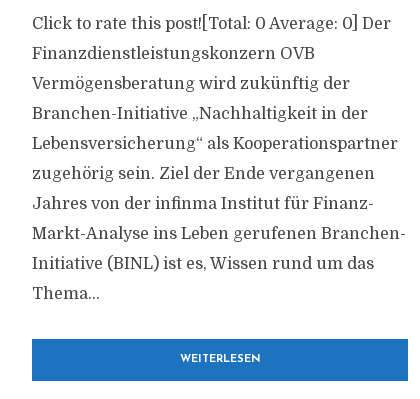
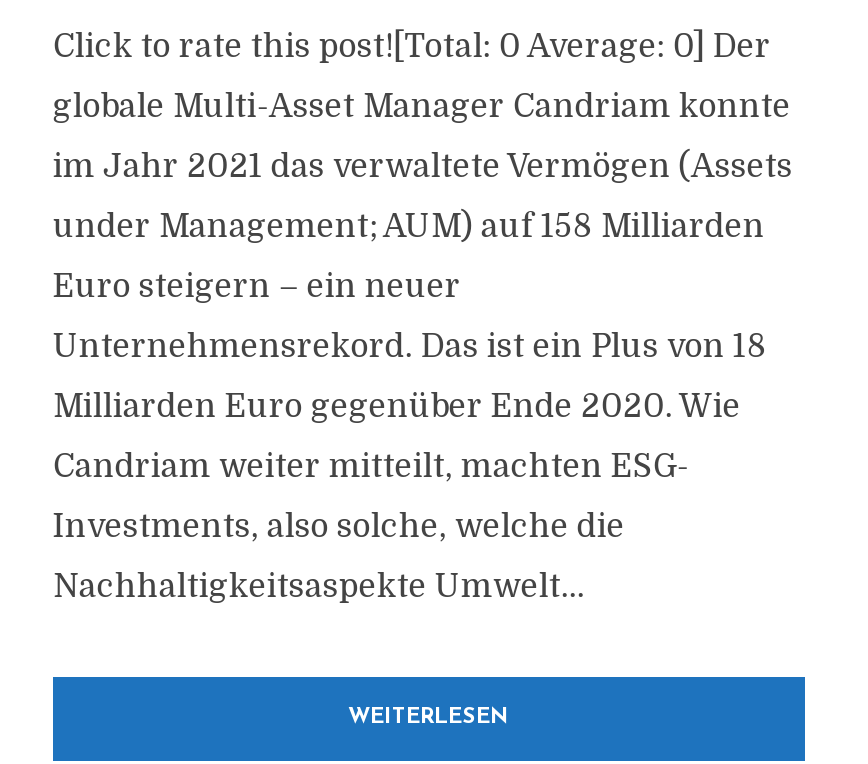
- Finanzdienstleistungskonzern OVB
+ globale Multi-Asset Manager Candriam konnte

- Vermögensberatung wird zukünftig der
+ im Jahr 2021 das verwaltete Vermögen (Assets

- Branchen-Initiative „Nachhaltigkeit in der
+ under Management; AUM) auf 158 Milliarden

- Lebensversicherung“ als Kooperationspartner
+ Euro steigern – ein neuer

- zugehörig sein. Ziel der Ende vergangenen
+ Unternehmensrekord. Das ist ein Plus von 18

- Jahres von der infinma Institut für Finanz-
+ Milliarden Euro gegenüber Ende 2020. Wie

- Markt-Analyse ins Leben gerufenen Branchen-
+ Candriam weiter mitteilt, machten ESG-

- Initiative (BINL) ist es, Wissen rund um das
+ Investments, also solche, welche die

- Thema...
+ Nachhaltigkeitsaspekte Umwelt...
